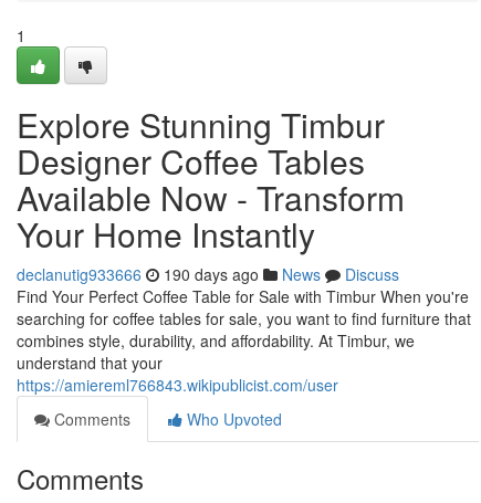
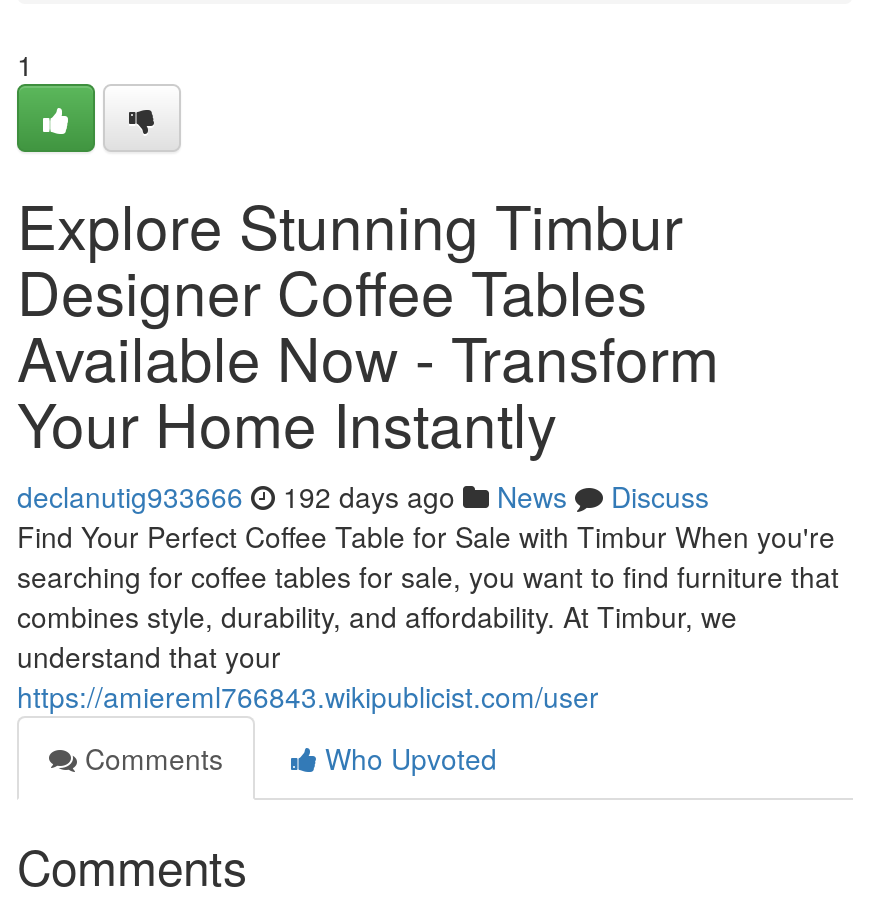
- declanutig933666 190 days ago News Discuss
+ declanutig933666 192 days ago News Discuss
